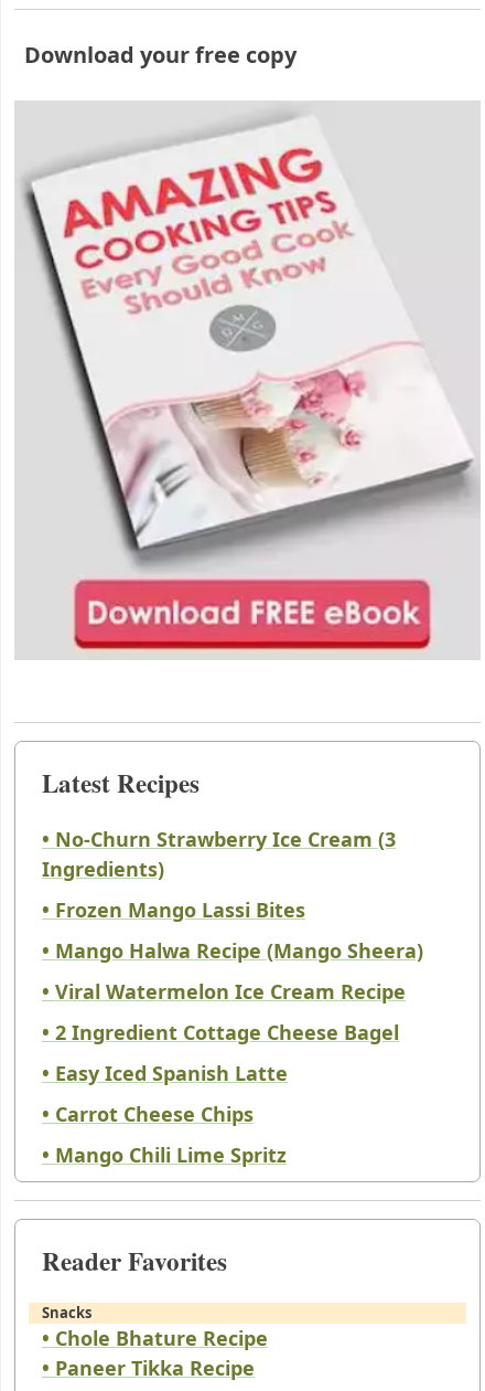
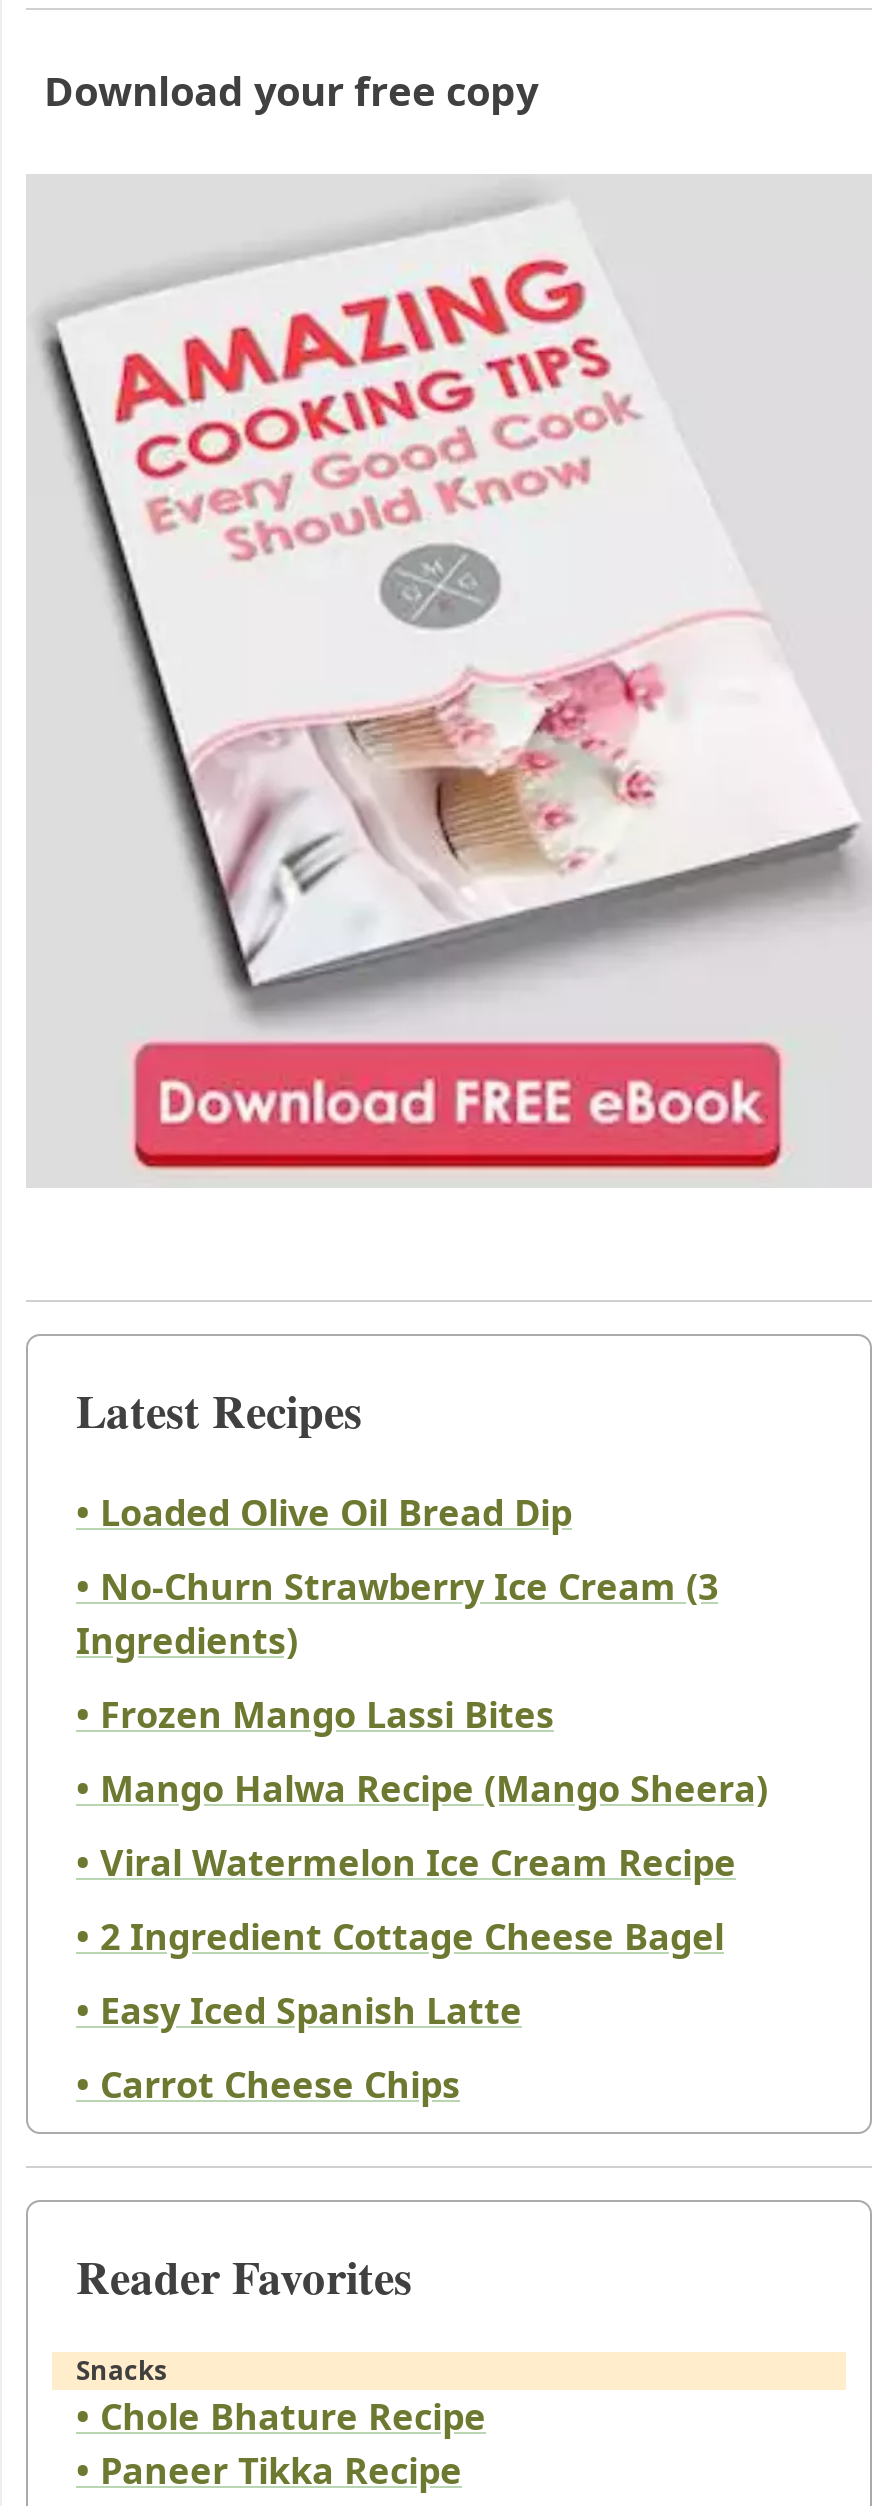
+ • Loaded Olive Oil Bread Dip

moved down: • No-Churn Strawberry Ice Cream (3 | Ingredients) | • Frozen Mango Lassi Bites | • Mango Halwa Recipe (Mango Sheera) | • Viral Watermelon Ice Cream Recipe | • 2 Ingredient Cottage Cheese Bagel | • Easy Iced Spanish Latte | • Carrot Cheese Chips

- • Mango Chili Lime Spritz
